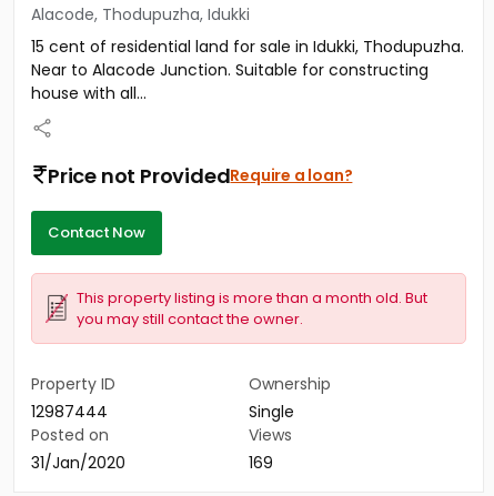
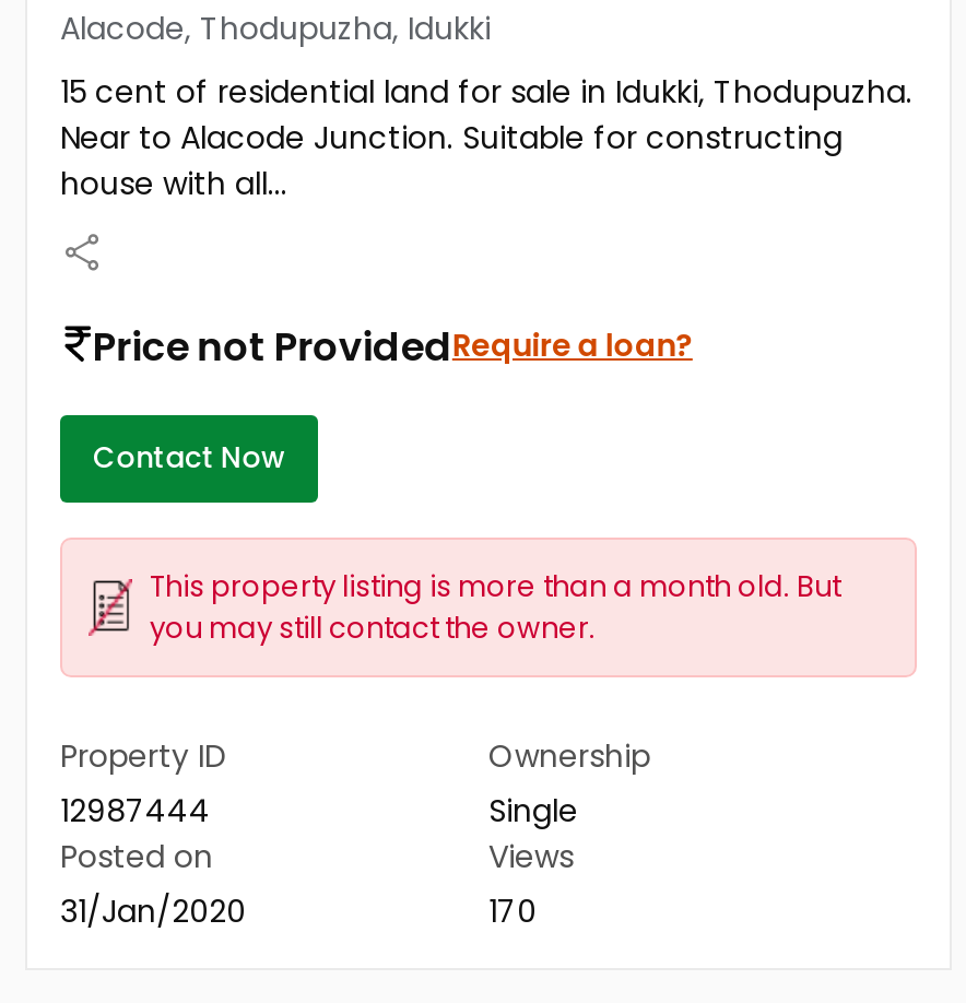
- 169
+ 170
